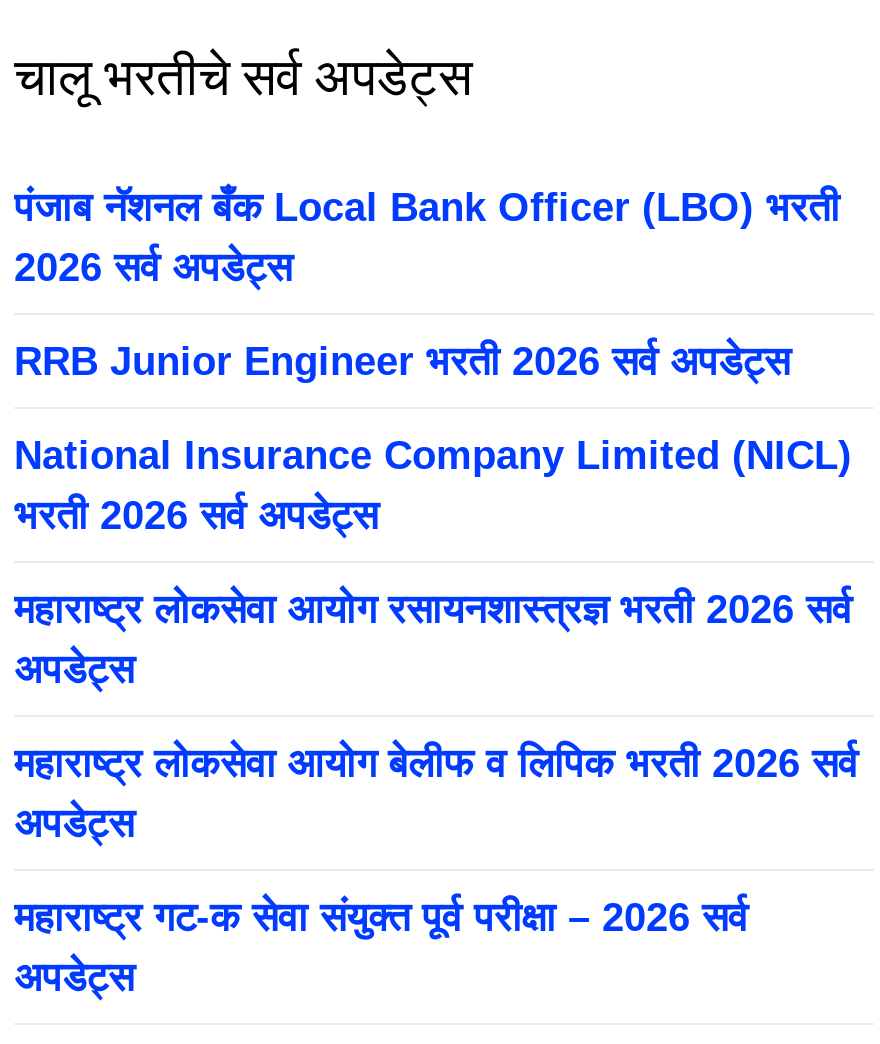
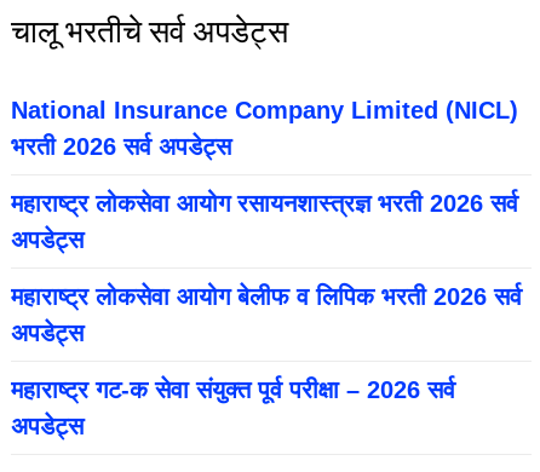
- पंजाब नॅशनल बँक Local Bank Officer (LBO) भरती
- 2026 सर्व अपडेट्स
- RRB Junior Engineer भरती 2026 सर्व अपडेट्स
